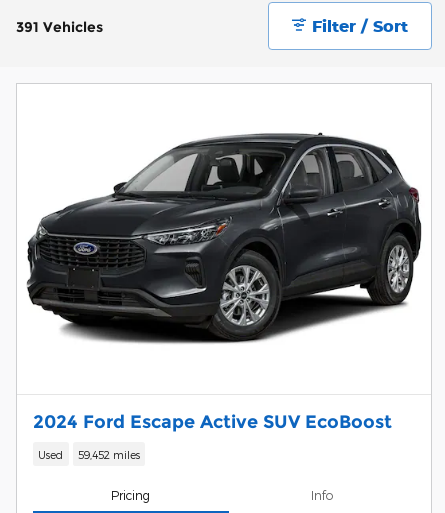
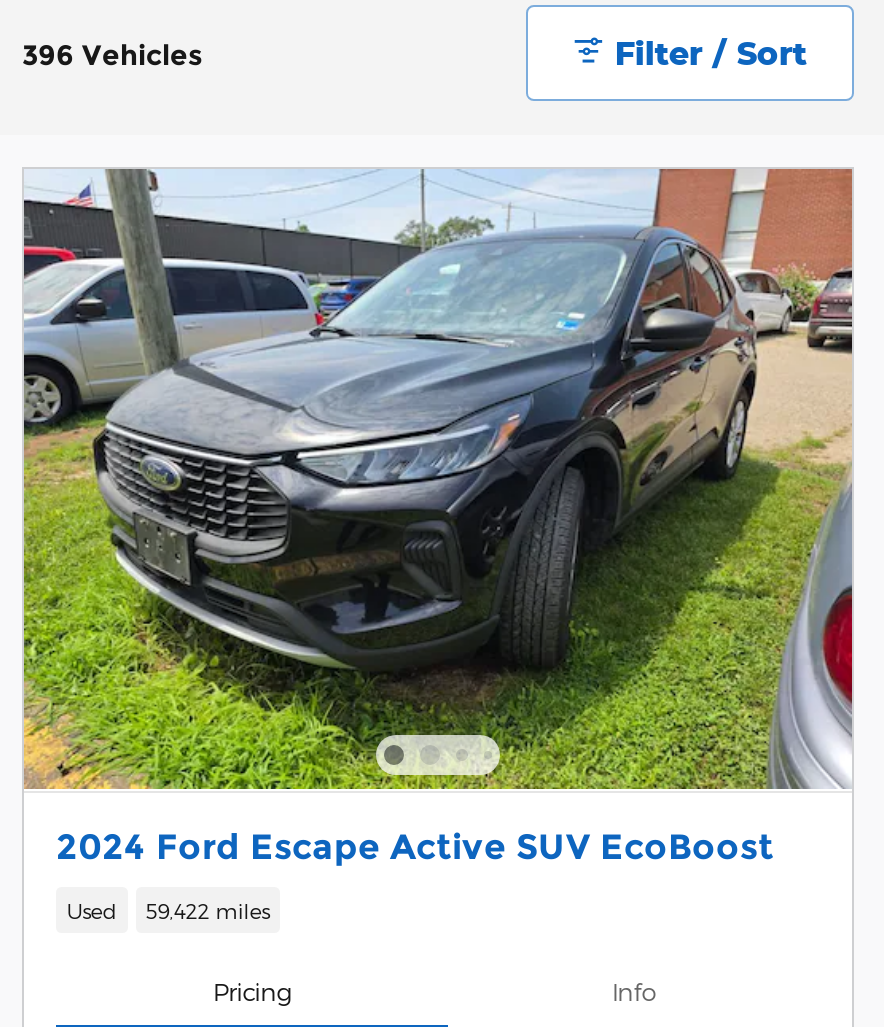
- 391 Vehicles
+ 396 Vehicles

- [image]
+ [image]

- Used 59,452 miles
+ Used 59,422 miles
